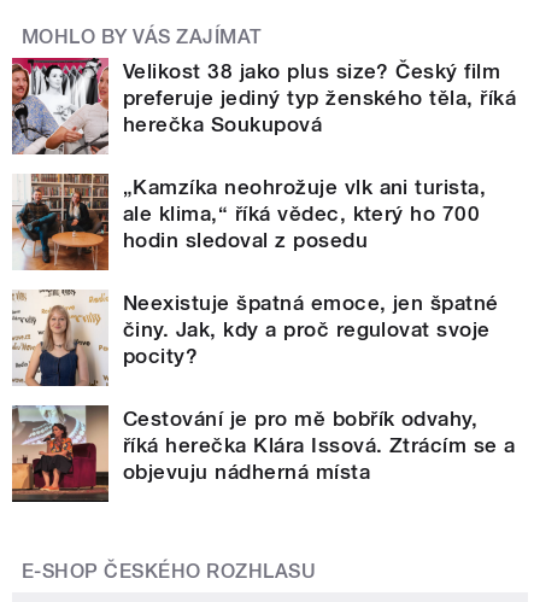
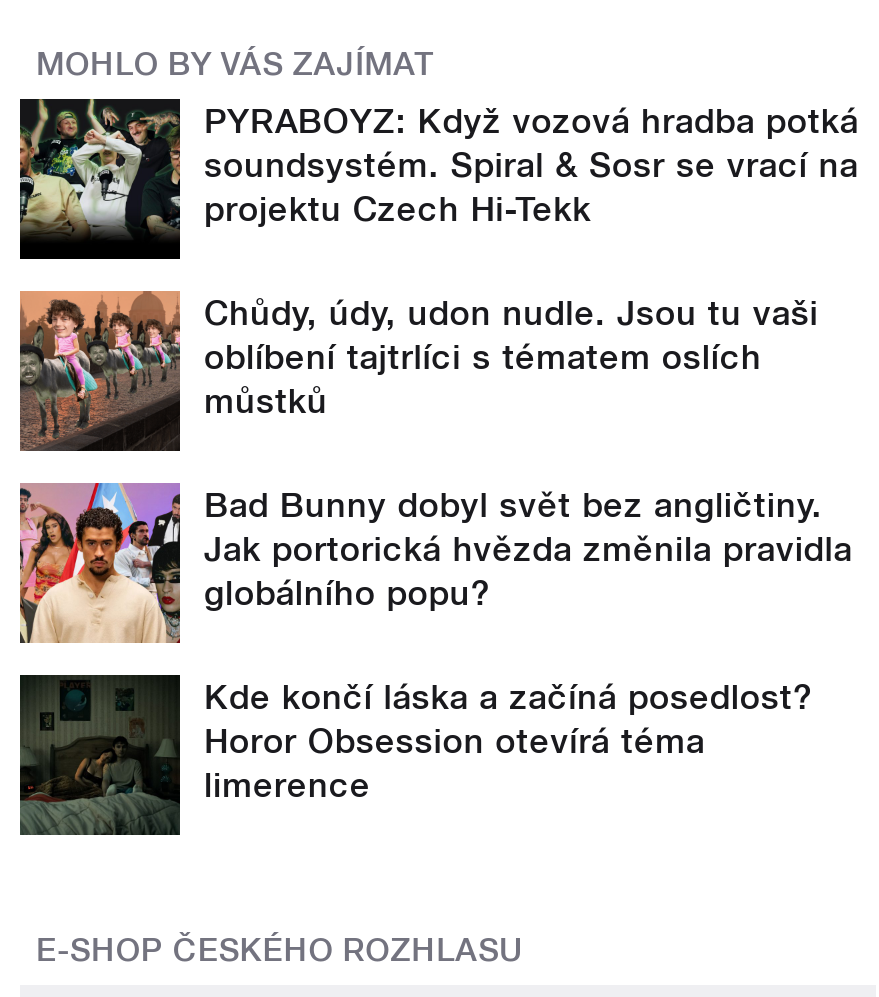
- [image]
- Velikost 38 jako plus size? Český film
- preferuje jediný typ ženského těla, říká
- herečka Soukupová
+ [image]
+ PYRABOYZ: Když vozová hradba potká
+ soundsystém. Spiral & Sosr se vrací na
+ projektu Czech Hi-Tekk

- [image]
- „Kamzíka neohrožuje vlk ani turista,
- ale klima,“ říká vědec, který ho 700
- hodin sledoval z posedu
+ [image]
+ Chůdy, údy, udon nudle. Jsou tu vaši
+ oblíbení tajtrlíci s tématem oslích
+ můstků

- [image]
- Neexistuje špatná emoce, jen špatné
- činy. Jak, kdy a proč regulovat svoje
- pocity?
+ [image]
+ Bad Bunny dobyl svět bez angličtiny.
+ Jak portorická hvězda změnila pravidla
+ globálního popu?

- [image]
- Cestování je pro mě bobřík odvahy,
- říká herečka Klára Issová. Ztrácím se a
- objevuju nádherná místa
+ [image]
+ Kde končí láska a začíná posedlost?
+ Horor Obsession otevírá téma
+ limerence
